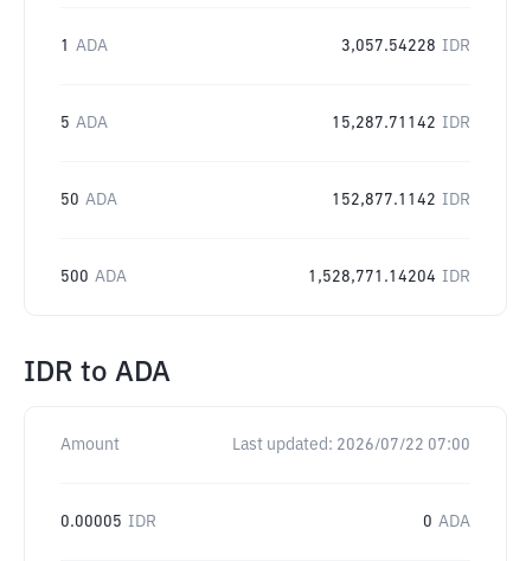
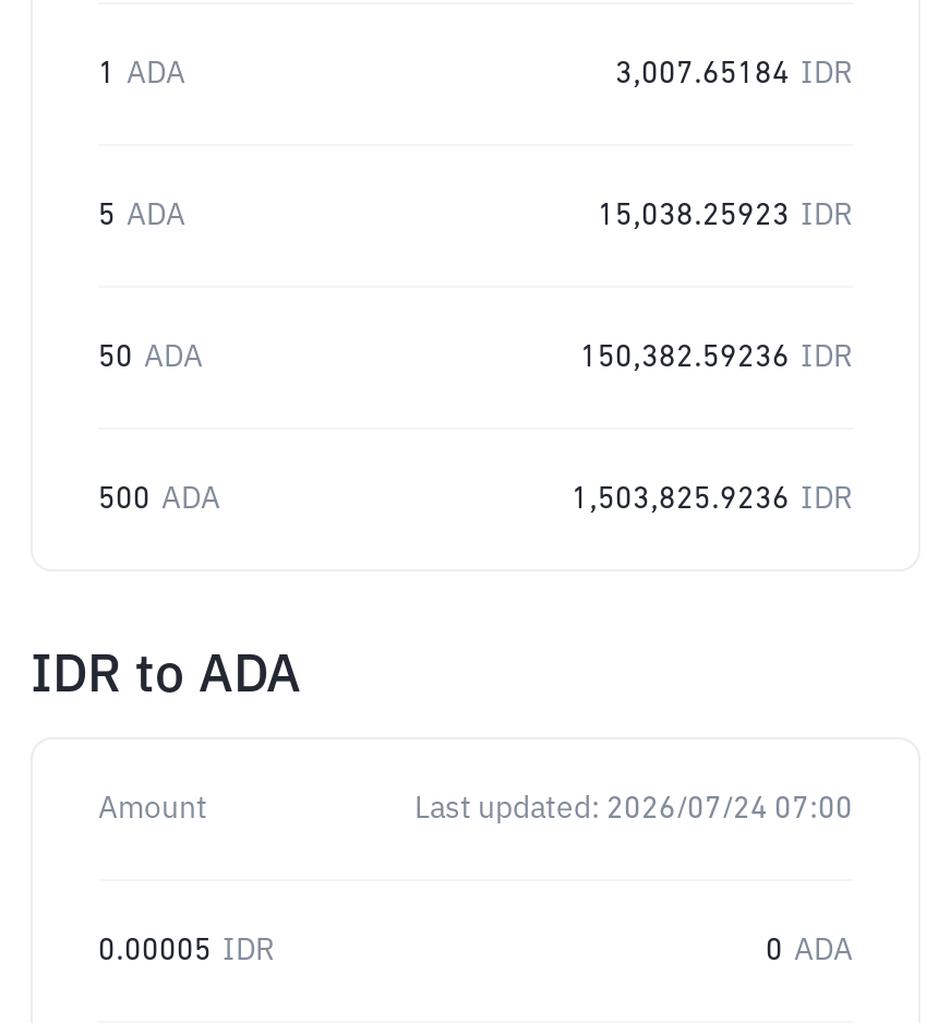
- 3,057.54228 IDR
+ 3,007.65184 IDR

- 15,287.71142 IDR
+ 15,038.25923 IDR

- 152,877.1142 IDR
+ 150,382.59236 IDR

- 1,528,771.14204 IDR
+ 1,503,825.9236 IDR

- Last updated: 2026/07/22 07:00
+ Last updated: 2026/07/24 07:00
